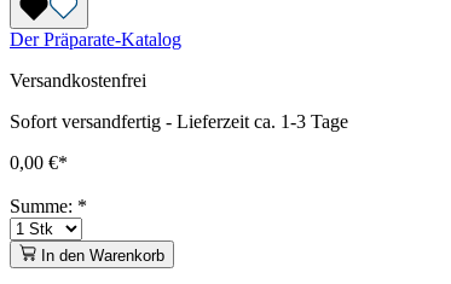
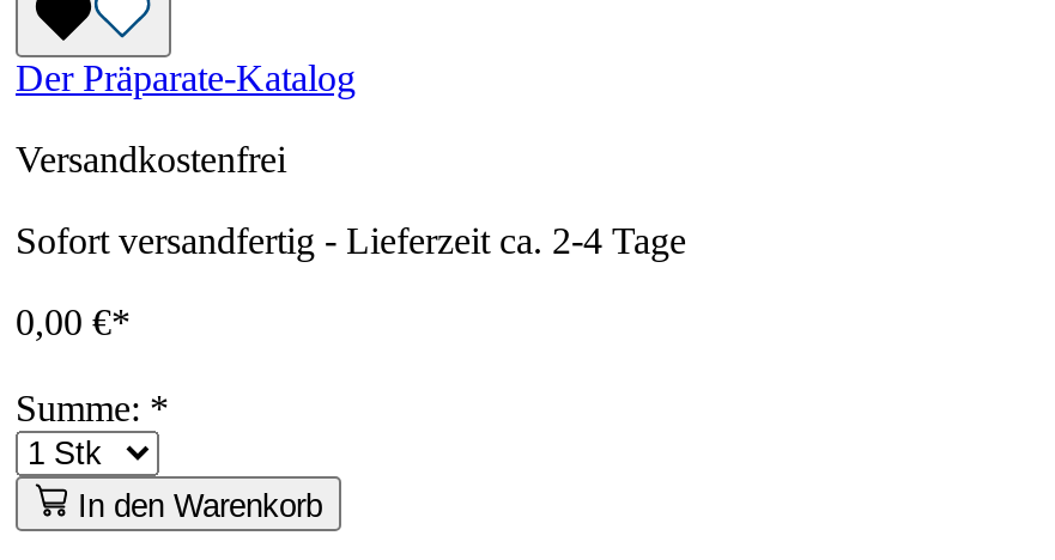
- Sofort versandfertig - Lieferzeit ca. 1-3 Tage
+ Sofort versandfertig - Lieferzeit ca. 2-4 Tage
